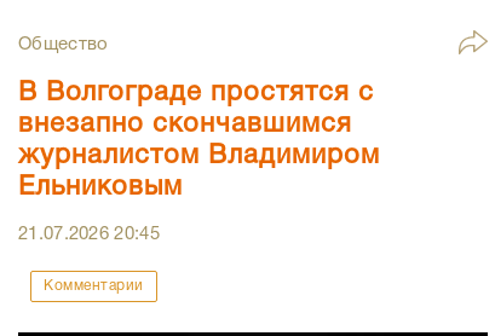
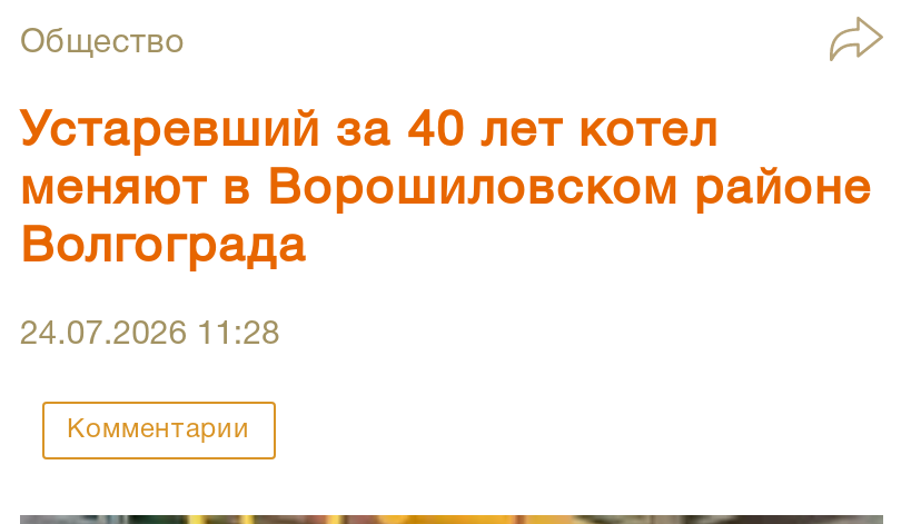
- В Волгограде простятся с
- внезапно скончавшимся
- журналистом Владимиром
- Ельниковым
+ Устаревший за 40 лет котел
+ меняют в Ворошиловском районе
+ Волгограда

- 21.07.2026 20:45
+ 24.07.2026 11:28
